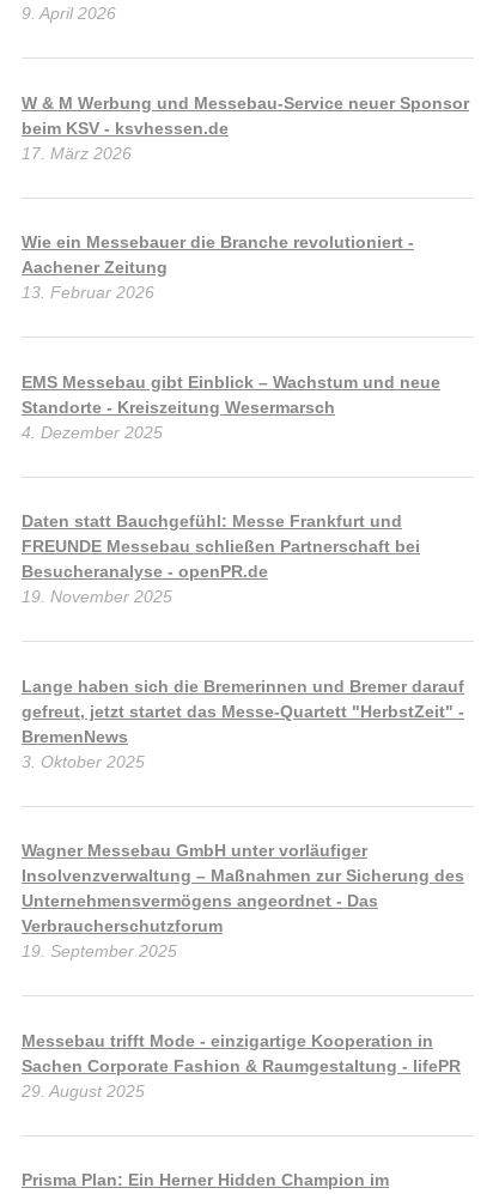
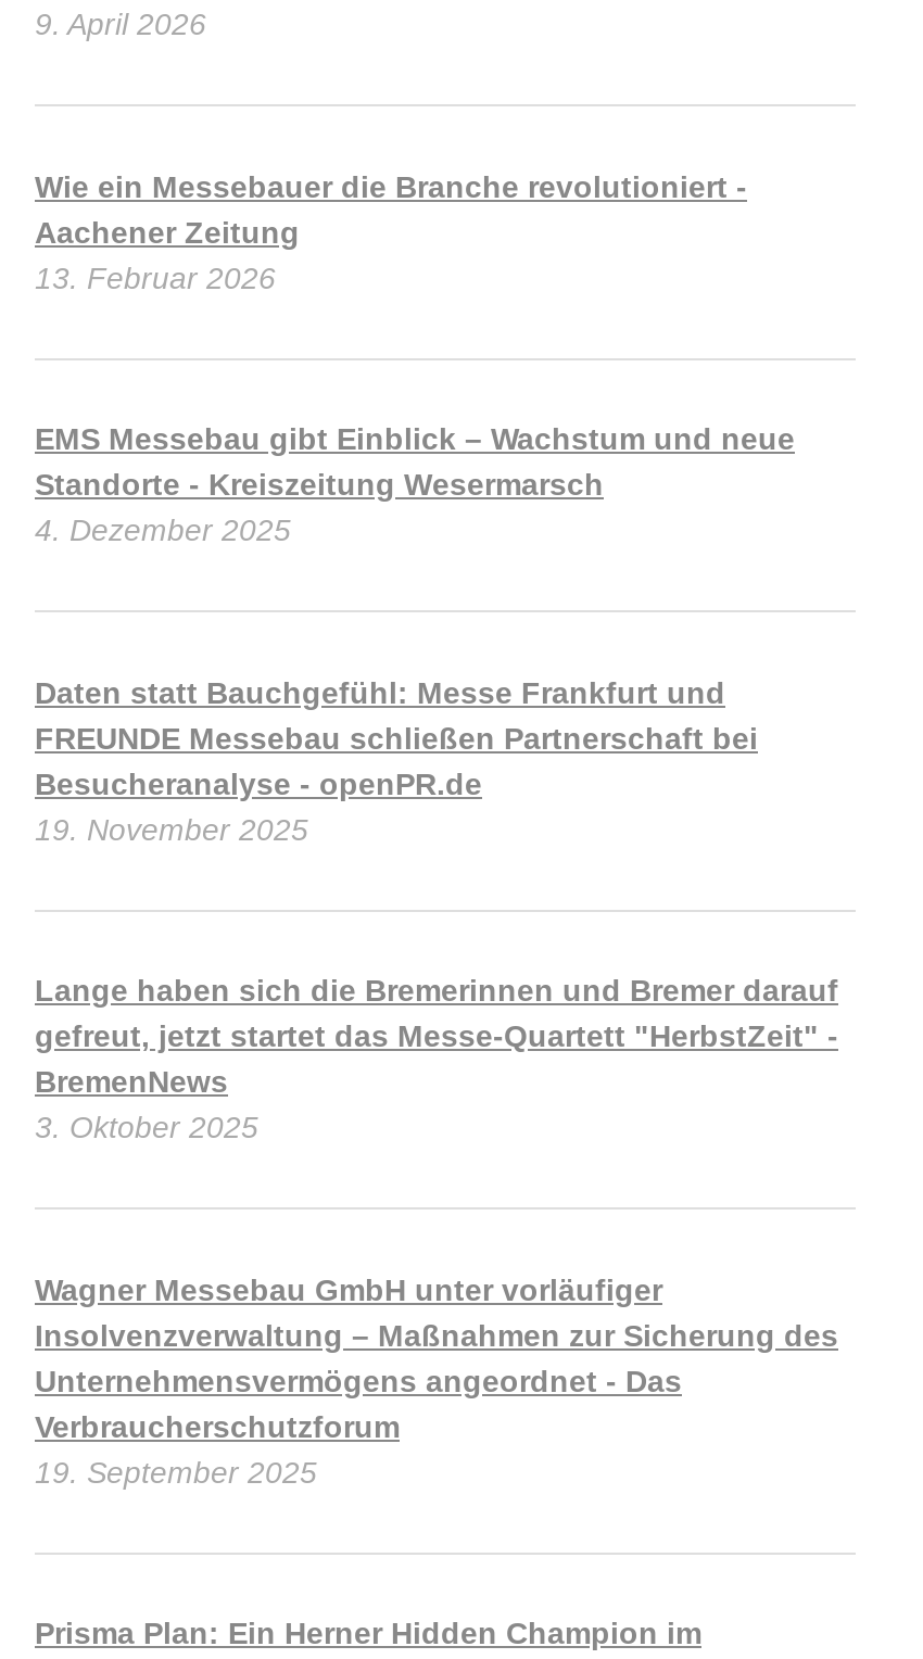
- W & M Werbung und Messebau-Service neuer Sponsor
- beim KSV - ksvhessen.de
- 17. März 2026

- Messebau trifft Mode - einzigartige Kooperation in
- Sachen Corporate Fashion & Raumgestaltung - lifePR
- 29. August 2025
